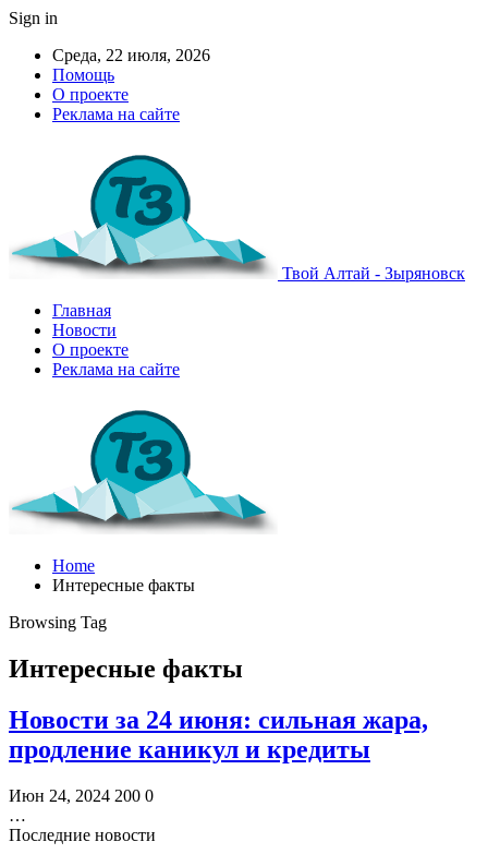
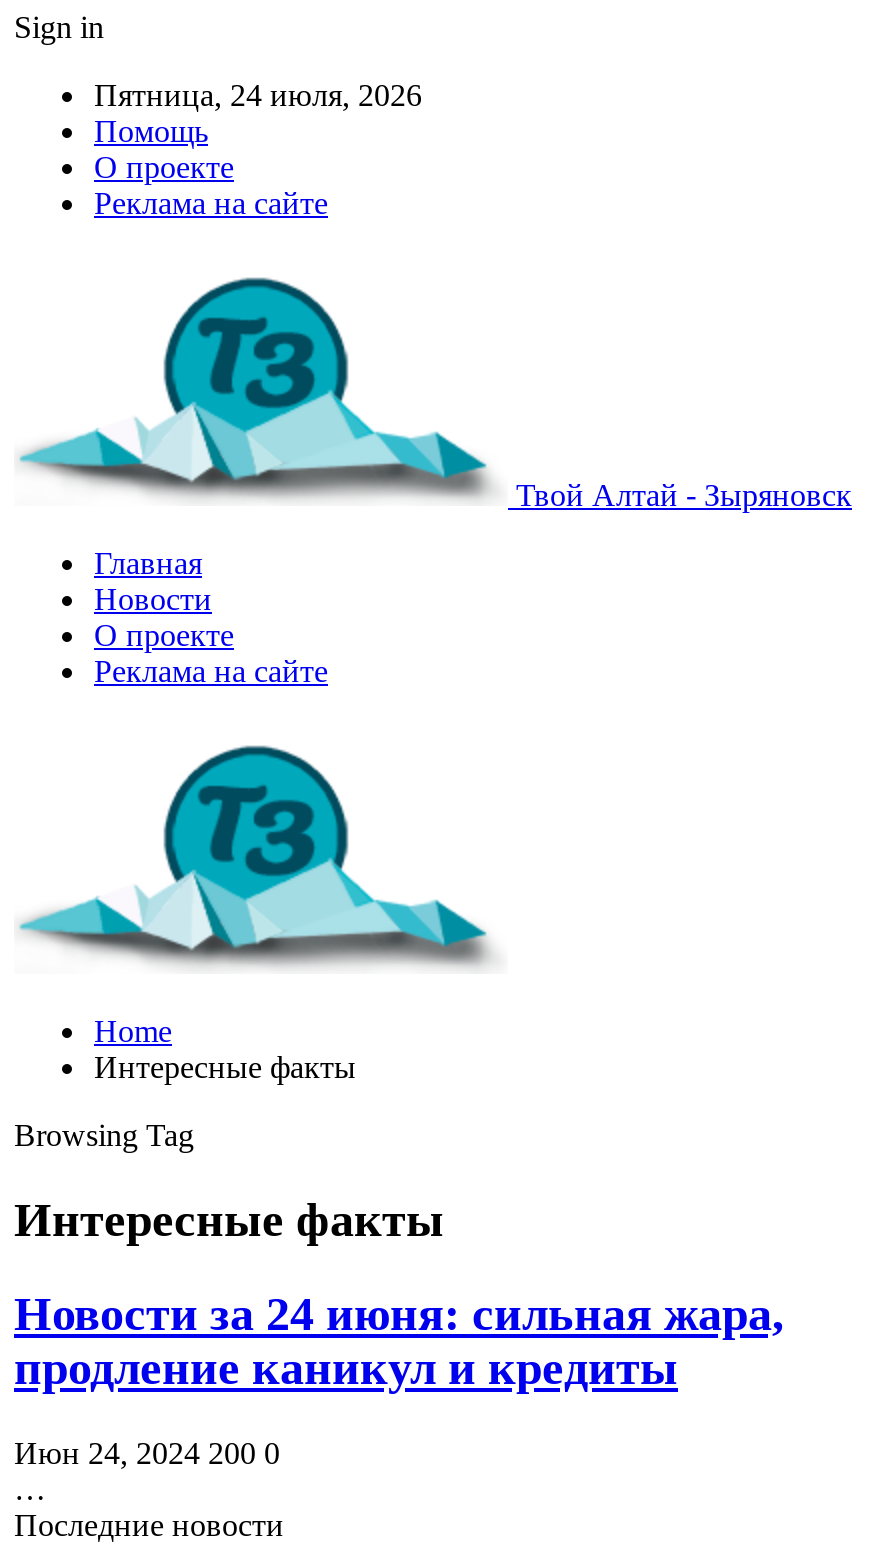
- Среда, 22 июля, 2026
+ Пятница, 24 июля, 2026
